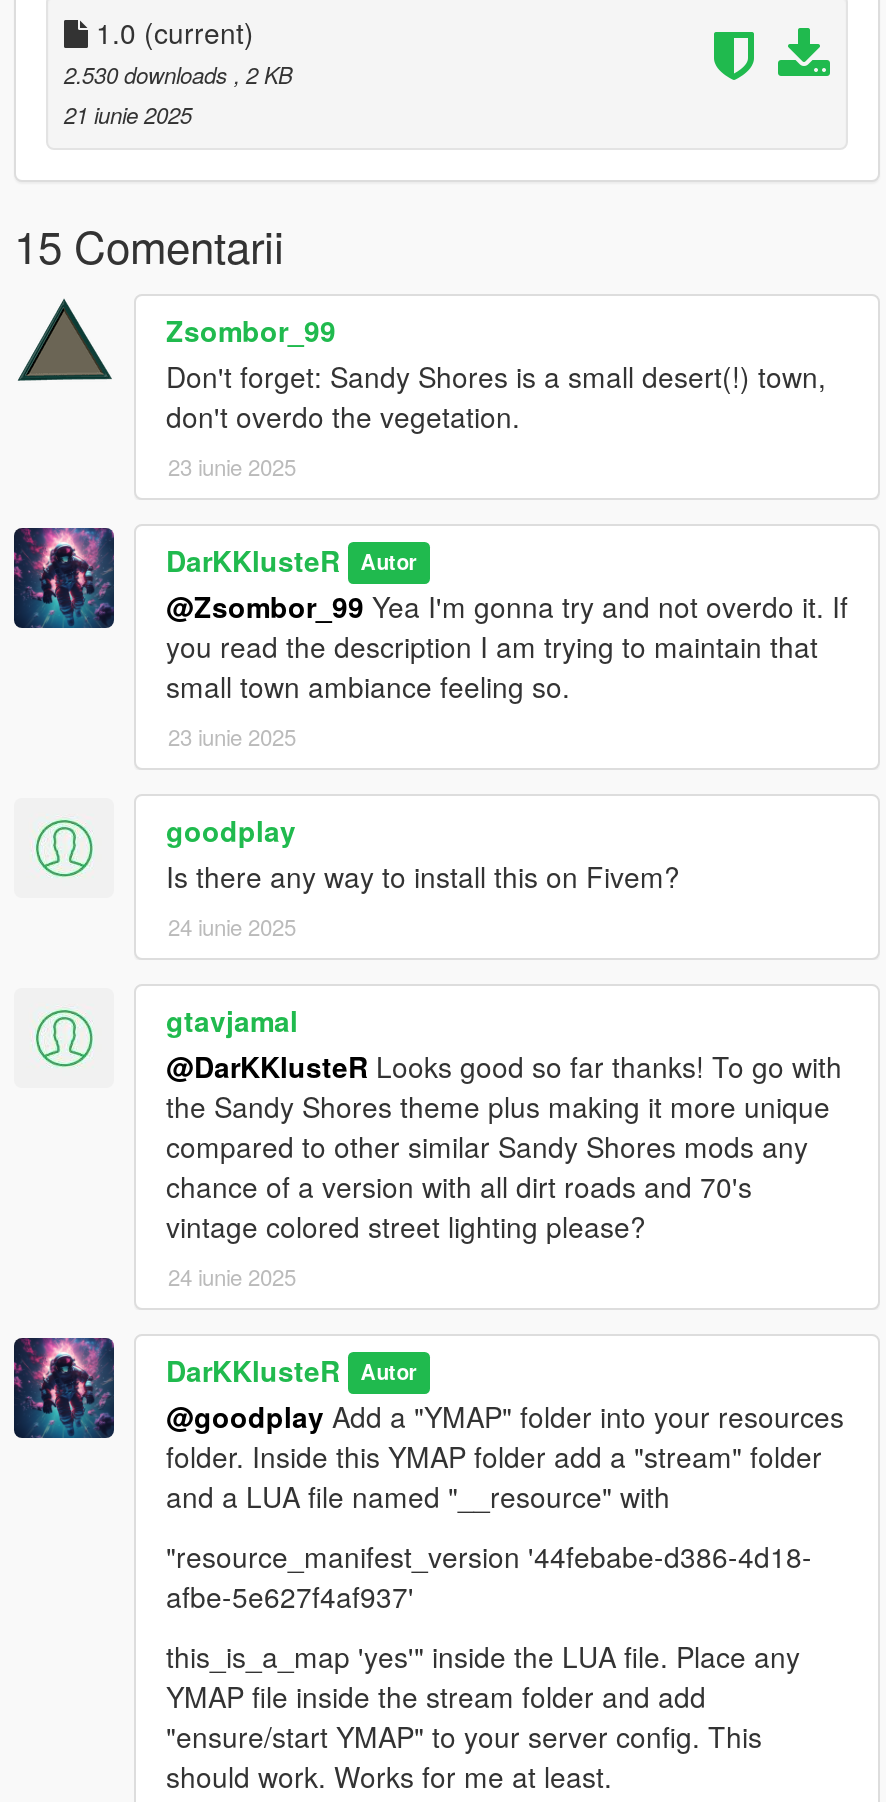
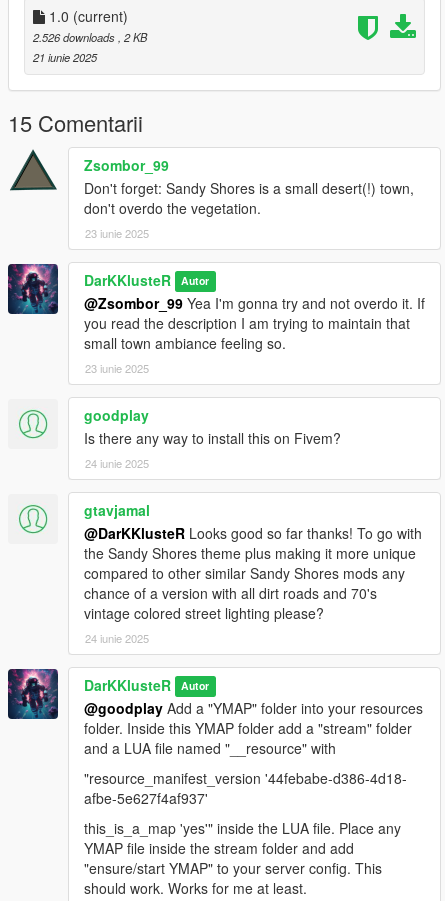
- 2.530 downloads, 2 KB
+ 2.526 downloads, 2 KB
